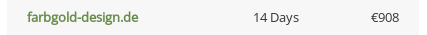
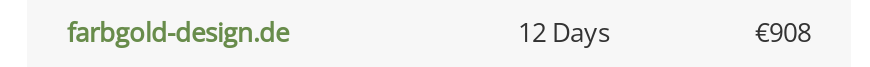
- 14 Days
+ 12 Days
